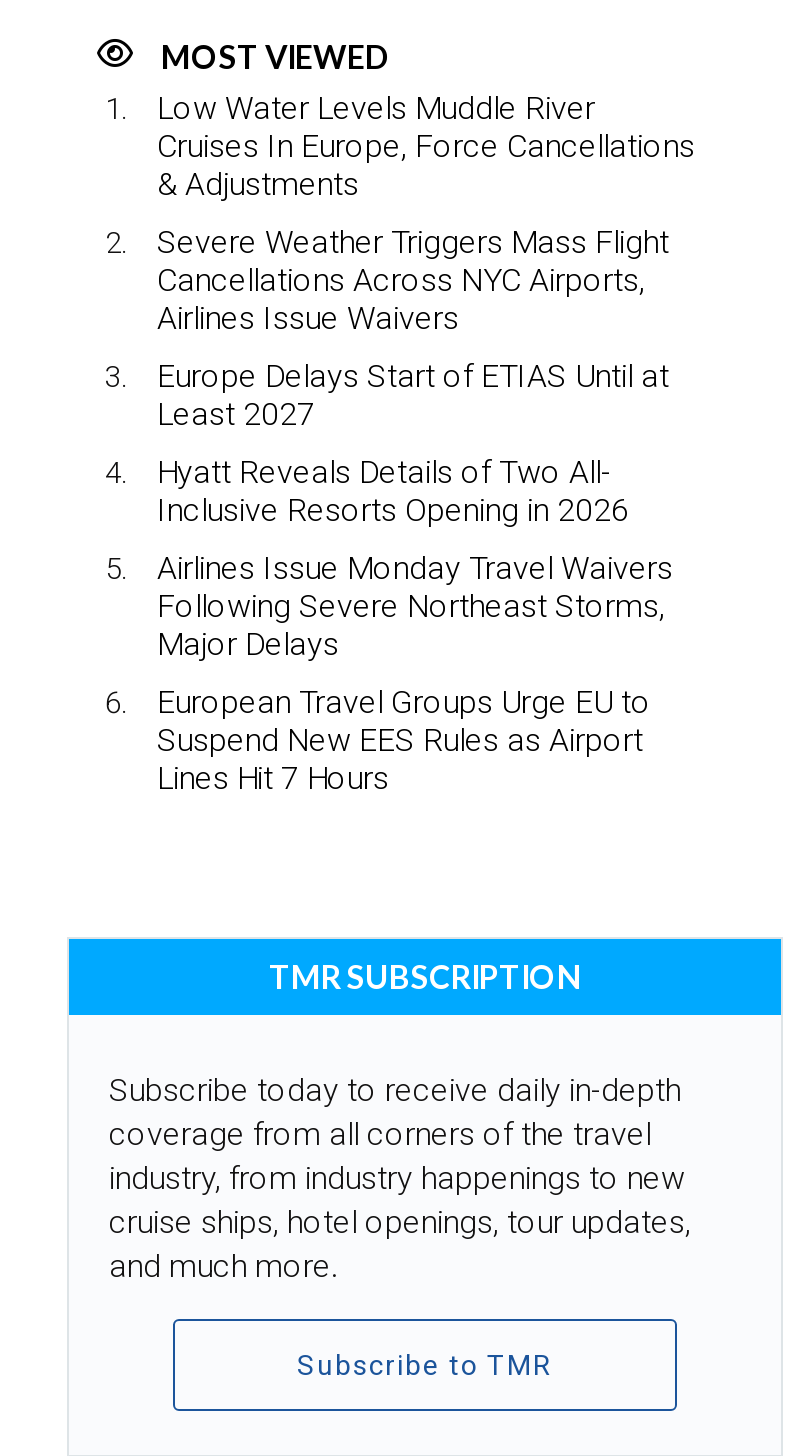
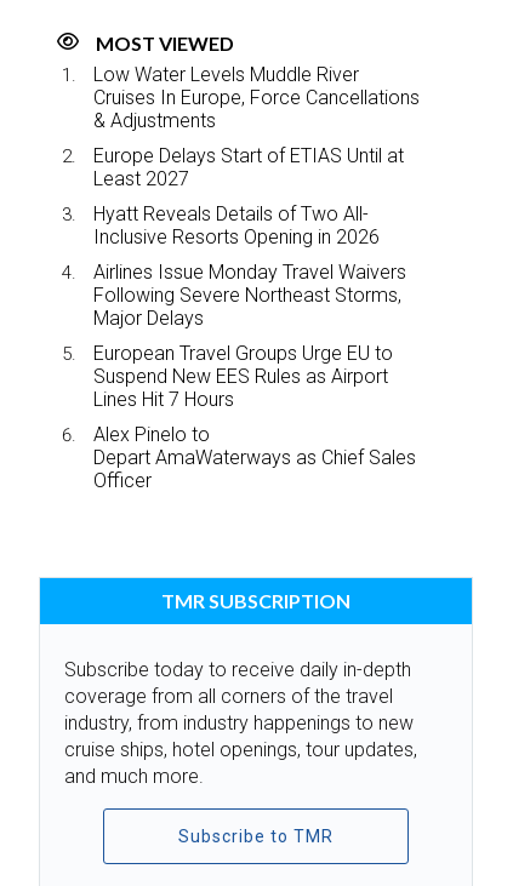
- Severe Weather Triggers Mass Flight
- Cancellations Across NYC Airports,
- Airlines Issue Waivers

moved up: Europe Delays Start of ETIAS Until at | Least 2027 | Hyatt Reveals Details of Two All- | ... | Suspend New EES Rules as Airport | Lines Hit 7 Hours

+ Alex Pinelo to
+ Depart AmaWaterways as Chief Sales
+ Officer
